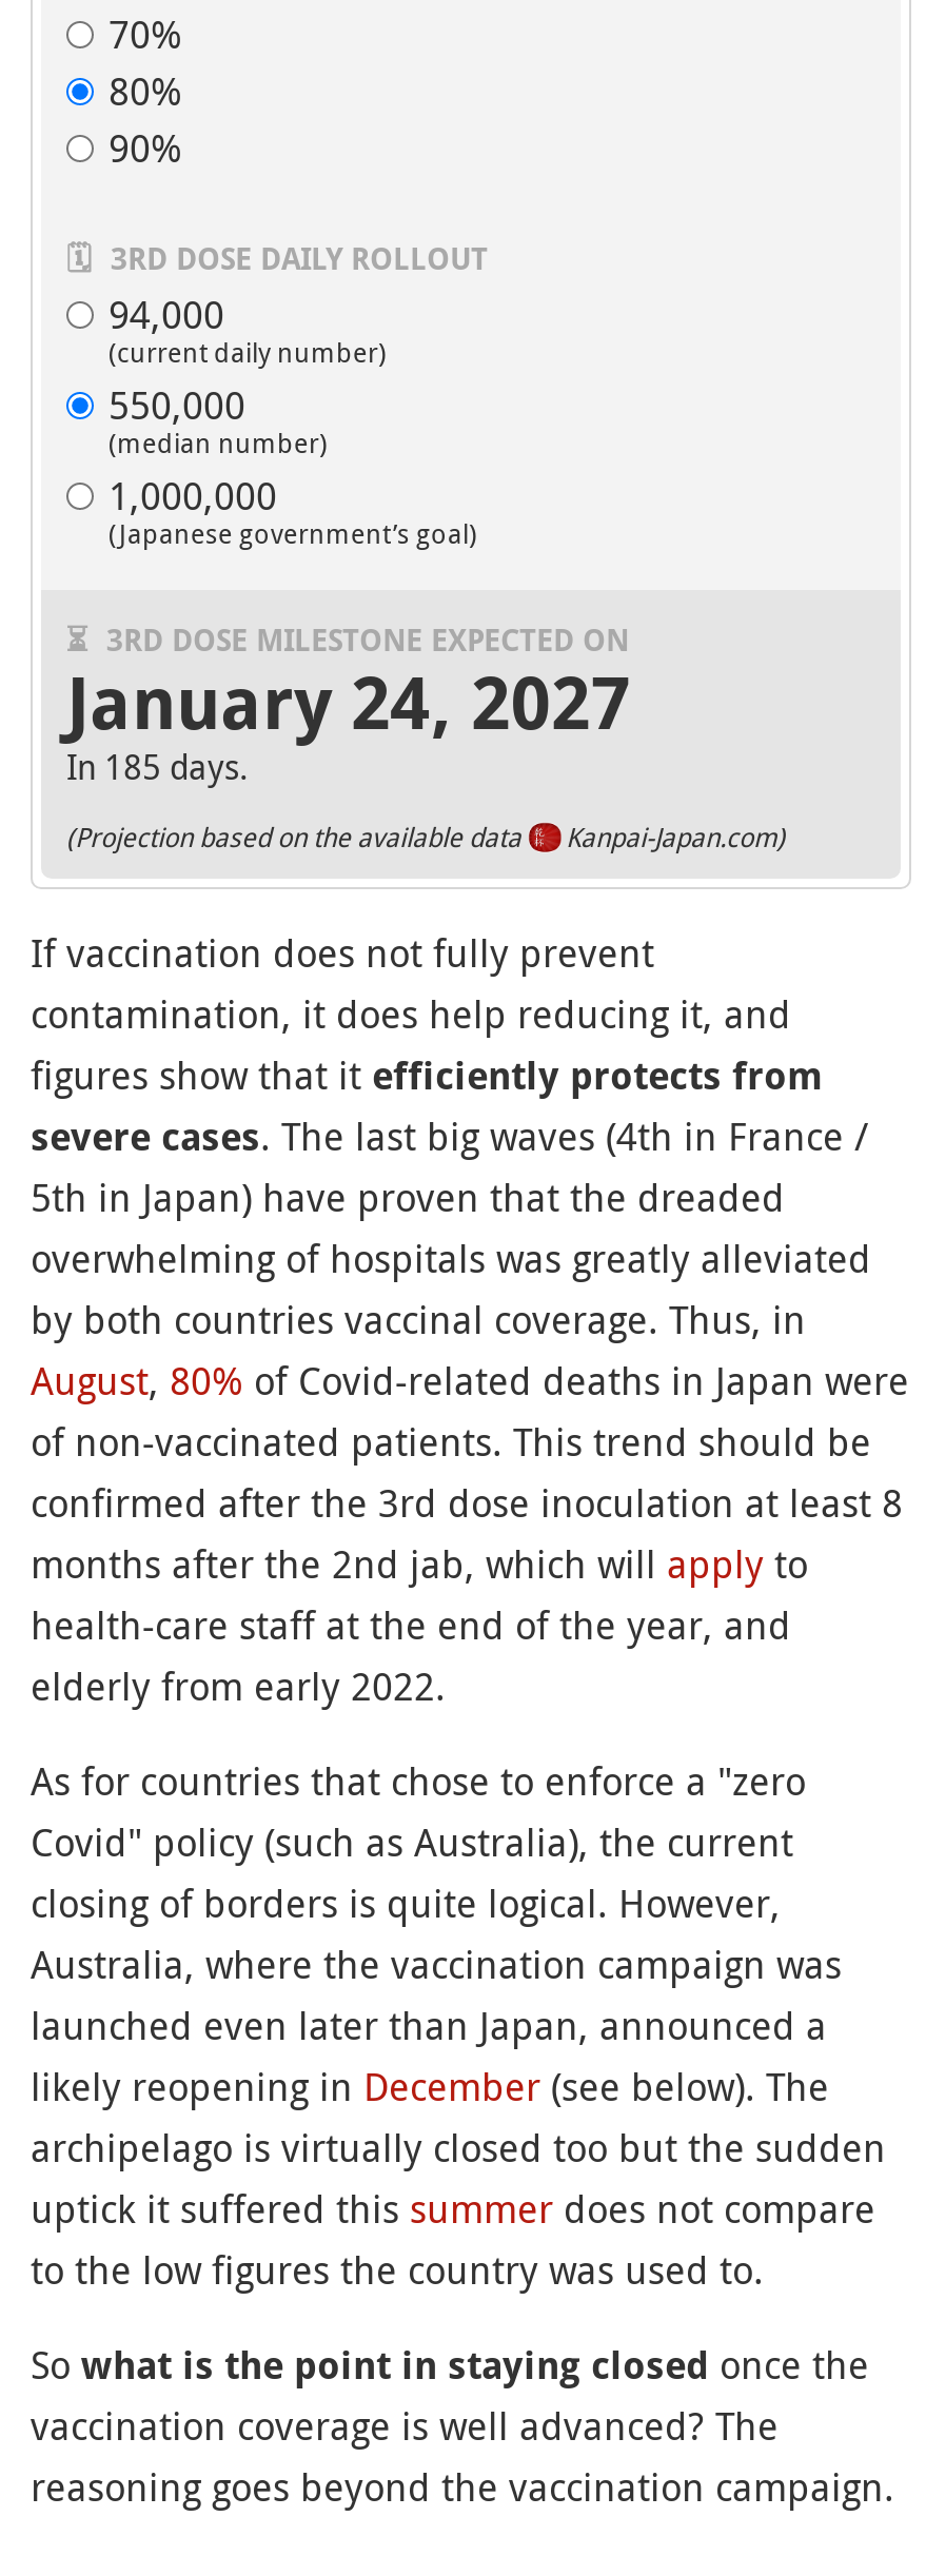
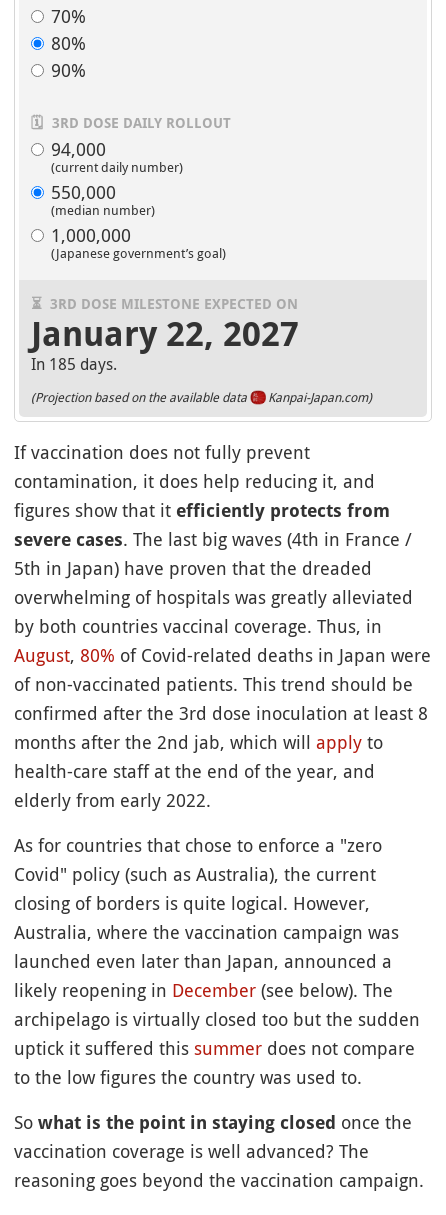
- January 24, 2027
+ January 22, 2027
